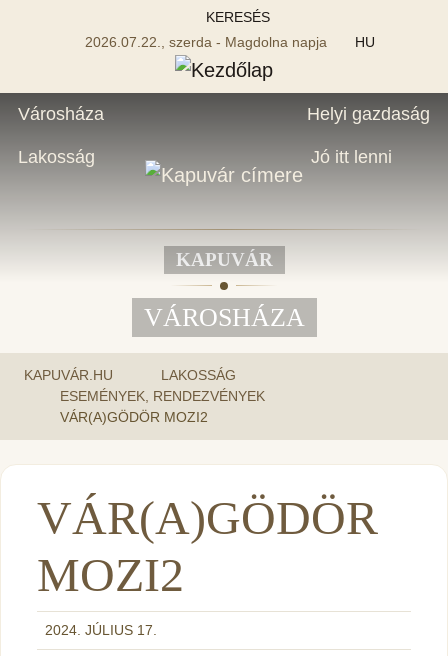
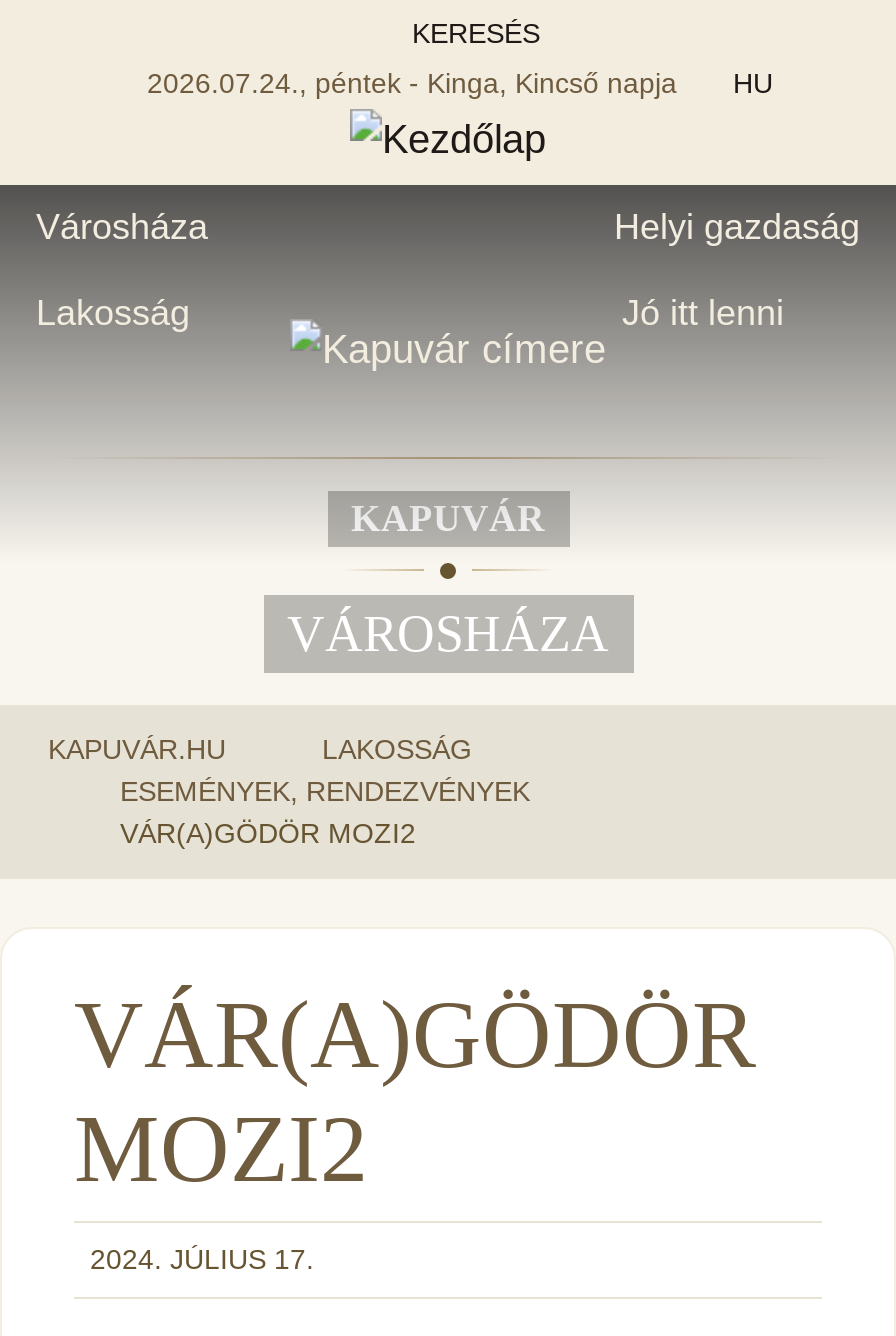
- 2026.07.22., szerda - Magdolna napja
+ 2026.07.24., péntek - Kinga, Kincső napja
